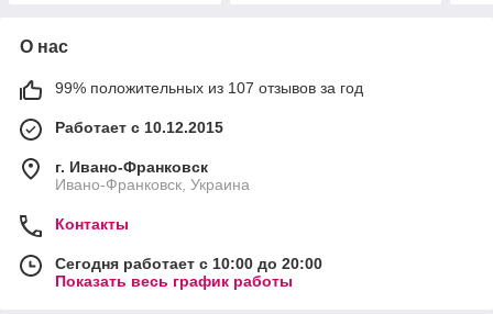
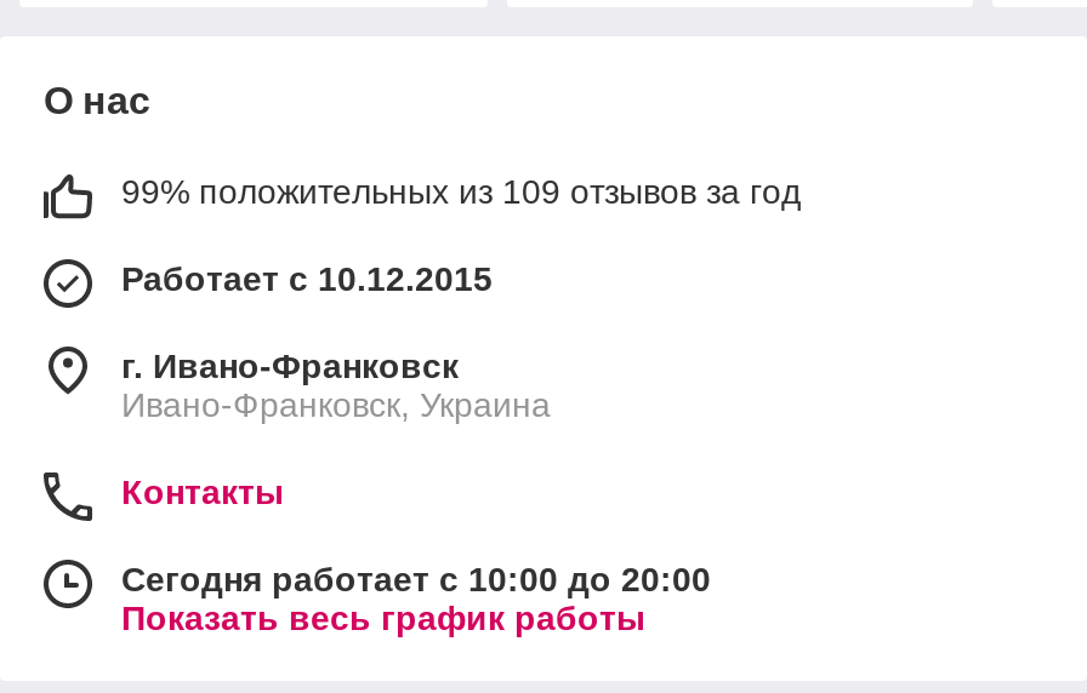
- 99% положительных из 107 отзывов за год
+ 99% положительных из 109 отзывов за год
